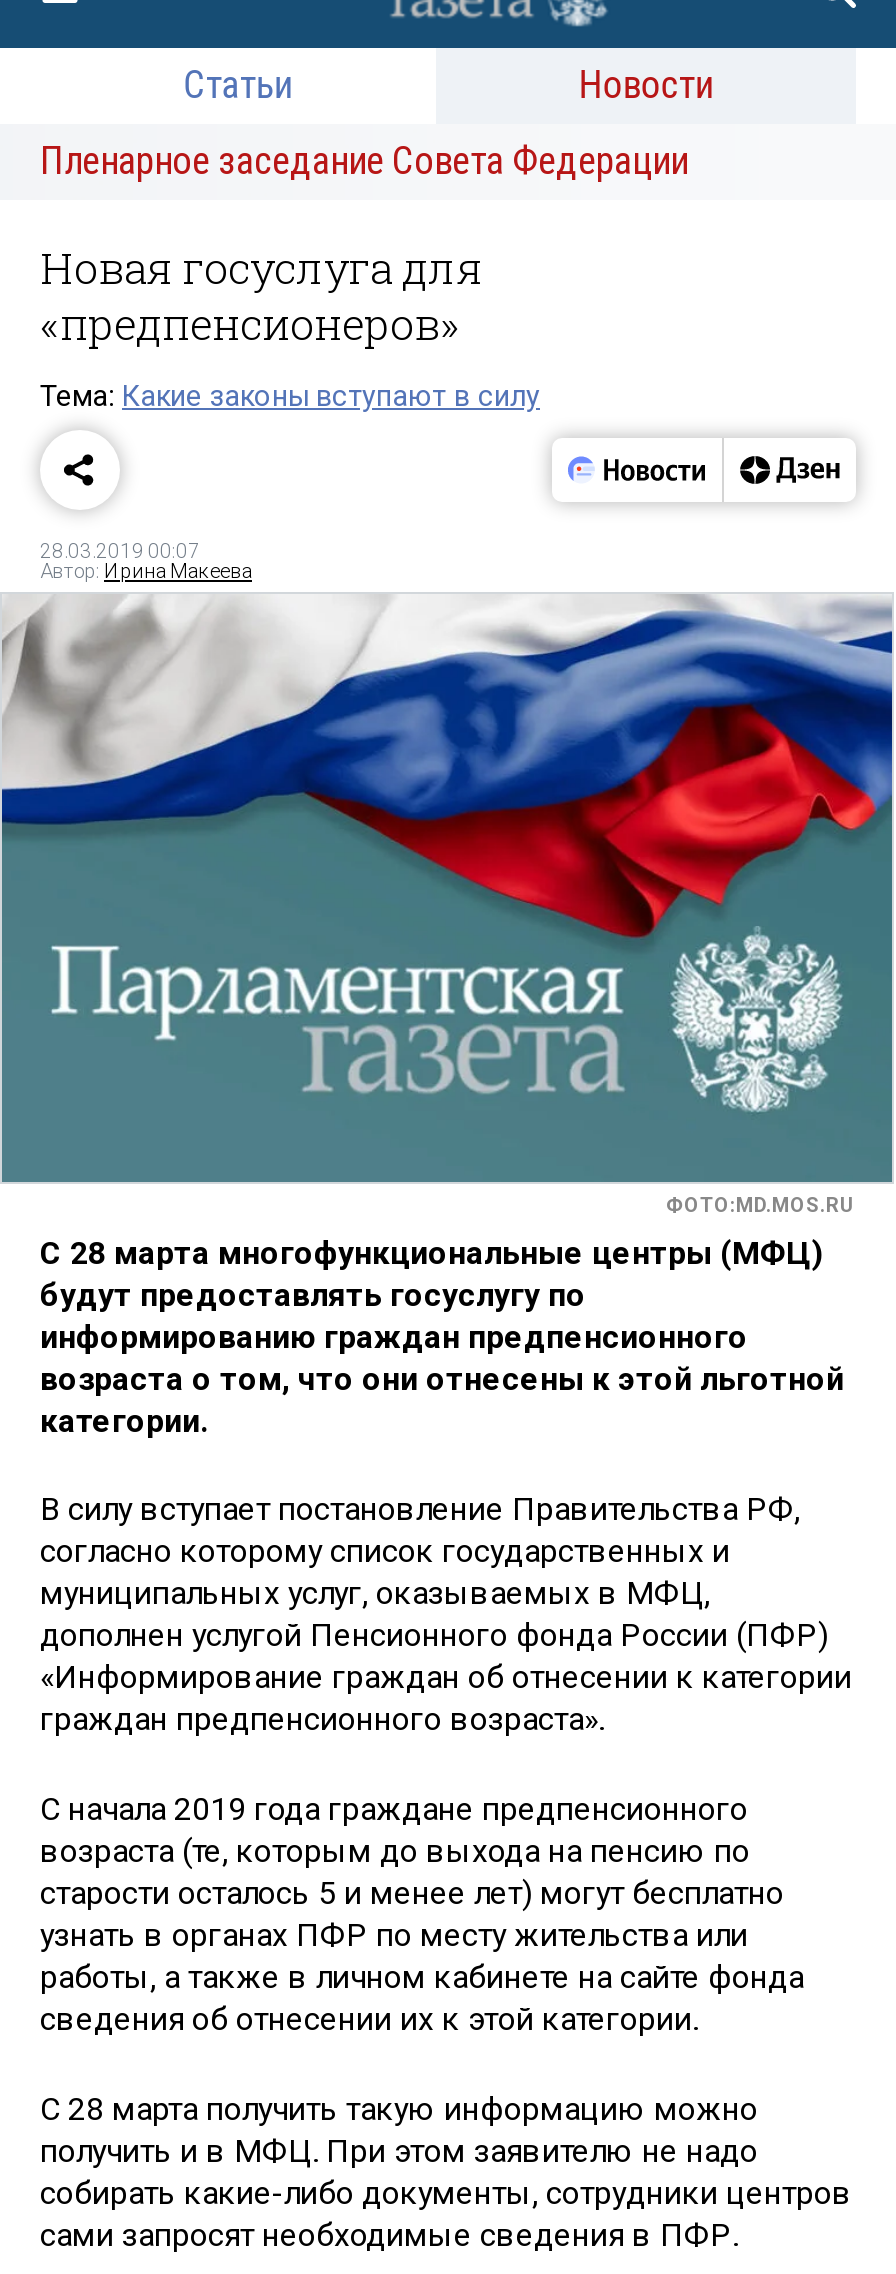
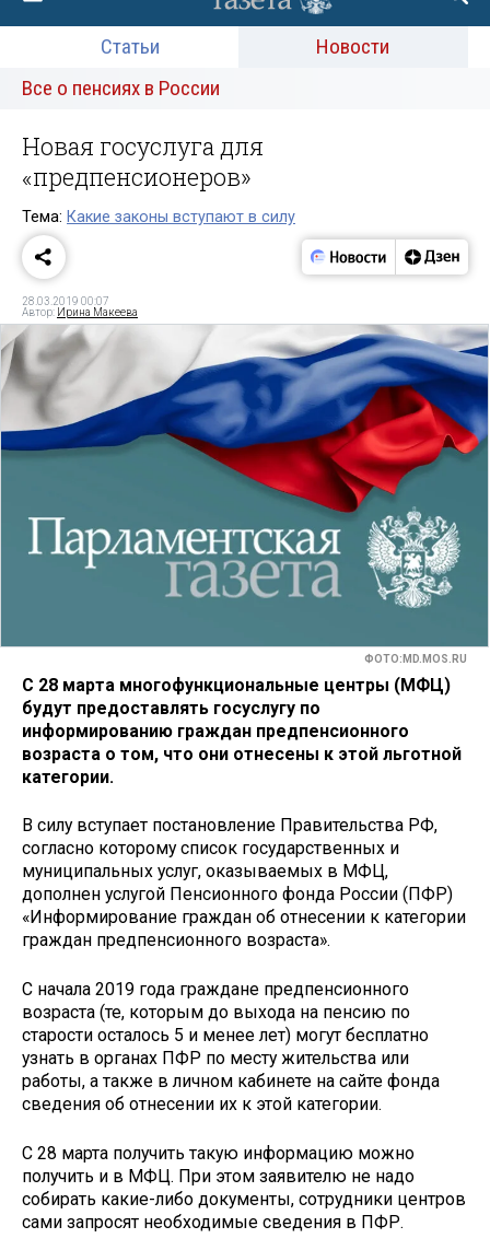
- Пленарное заседание Совета Федерации
+ Все о пенсиях в России
